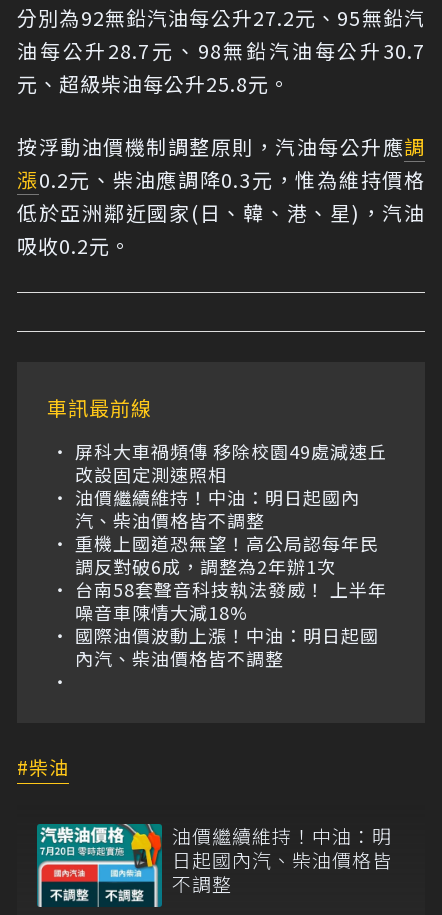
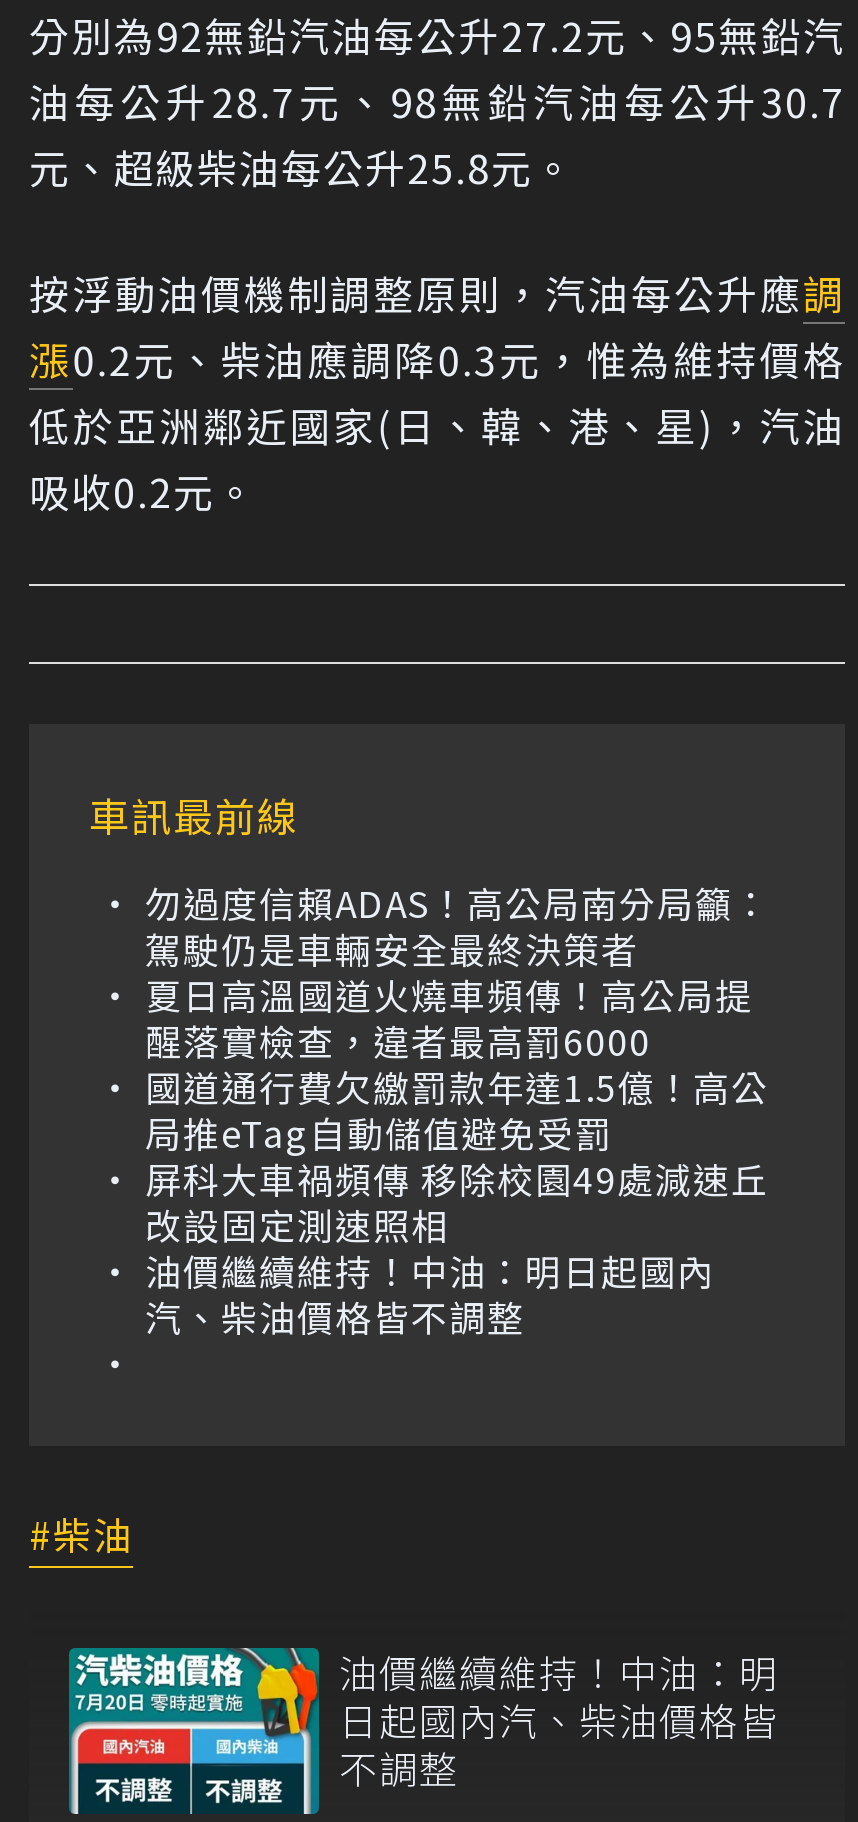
+ 勿過度信賴ADAS！高公局南分局籲：
+ 駕駛仍是車輛安全最終決策者
+ 夏日高溫國道火燒車頻傳！高公局提
+ 醒落實檢查，違者最高罰6000
+ 國道通行費欠繳罰款年達1.5億！高公
+ 局推eTag自動儲值避免受罰

moved down: 屏科大車禍頻傳 移除校園49處減速丘 | 改設固定測速照相 | 油價繼續維持！中油：明日起國內 | 汽、柴油價格皆不調整

- 重機上國道恐無望！高公局認每年民
- 調反對破6成，調整為2年辦1次
- 台南58套聲音科技執法發威！ 上半年
- 噪音車陳情大減18%
- 國際油價波動上漲！中油：明日起國
- 內汽、柴油價格皆不調整
